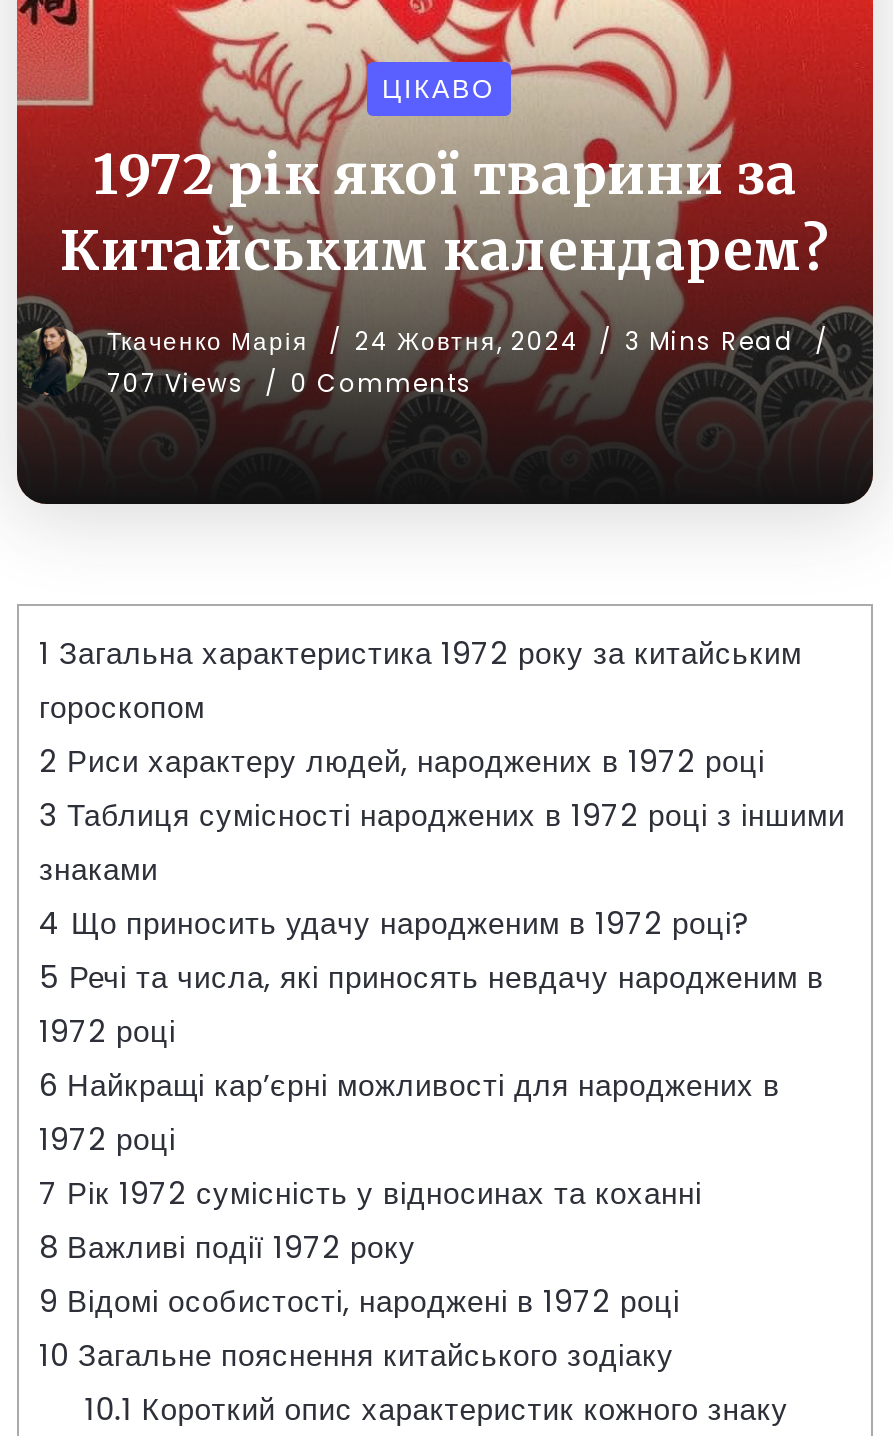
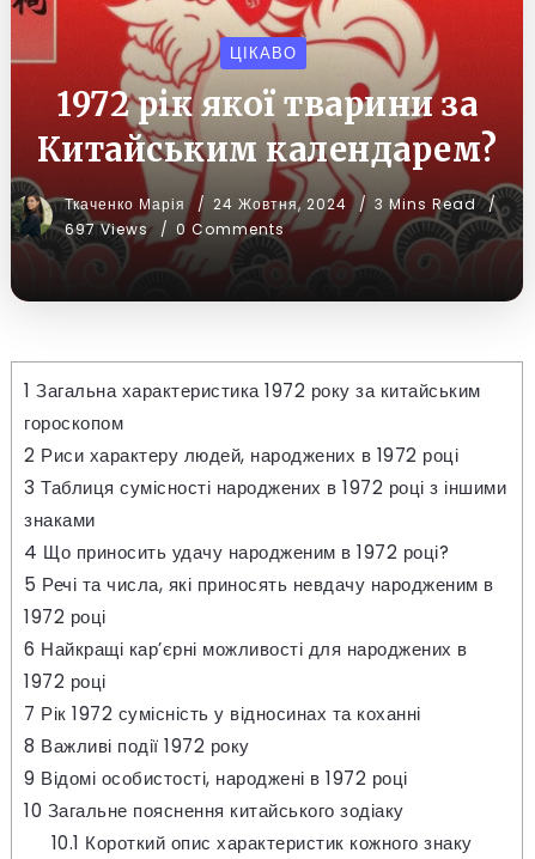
- 707 Views 0 Comments
+ 697 Views 0 Comments
